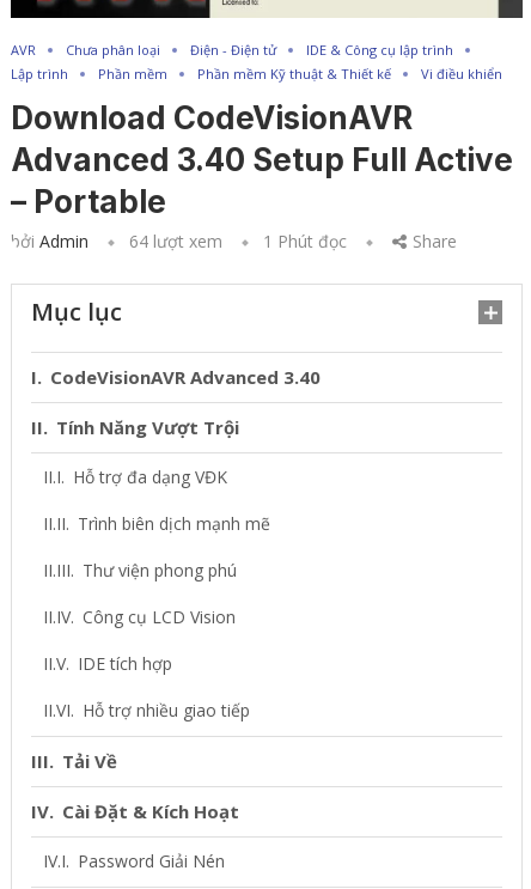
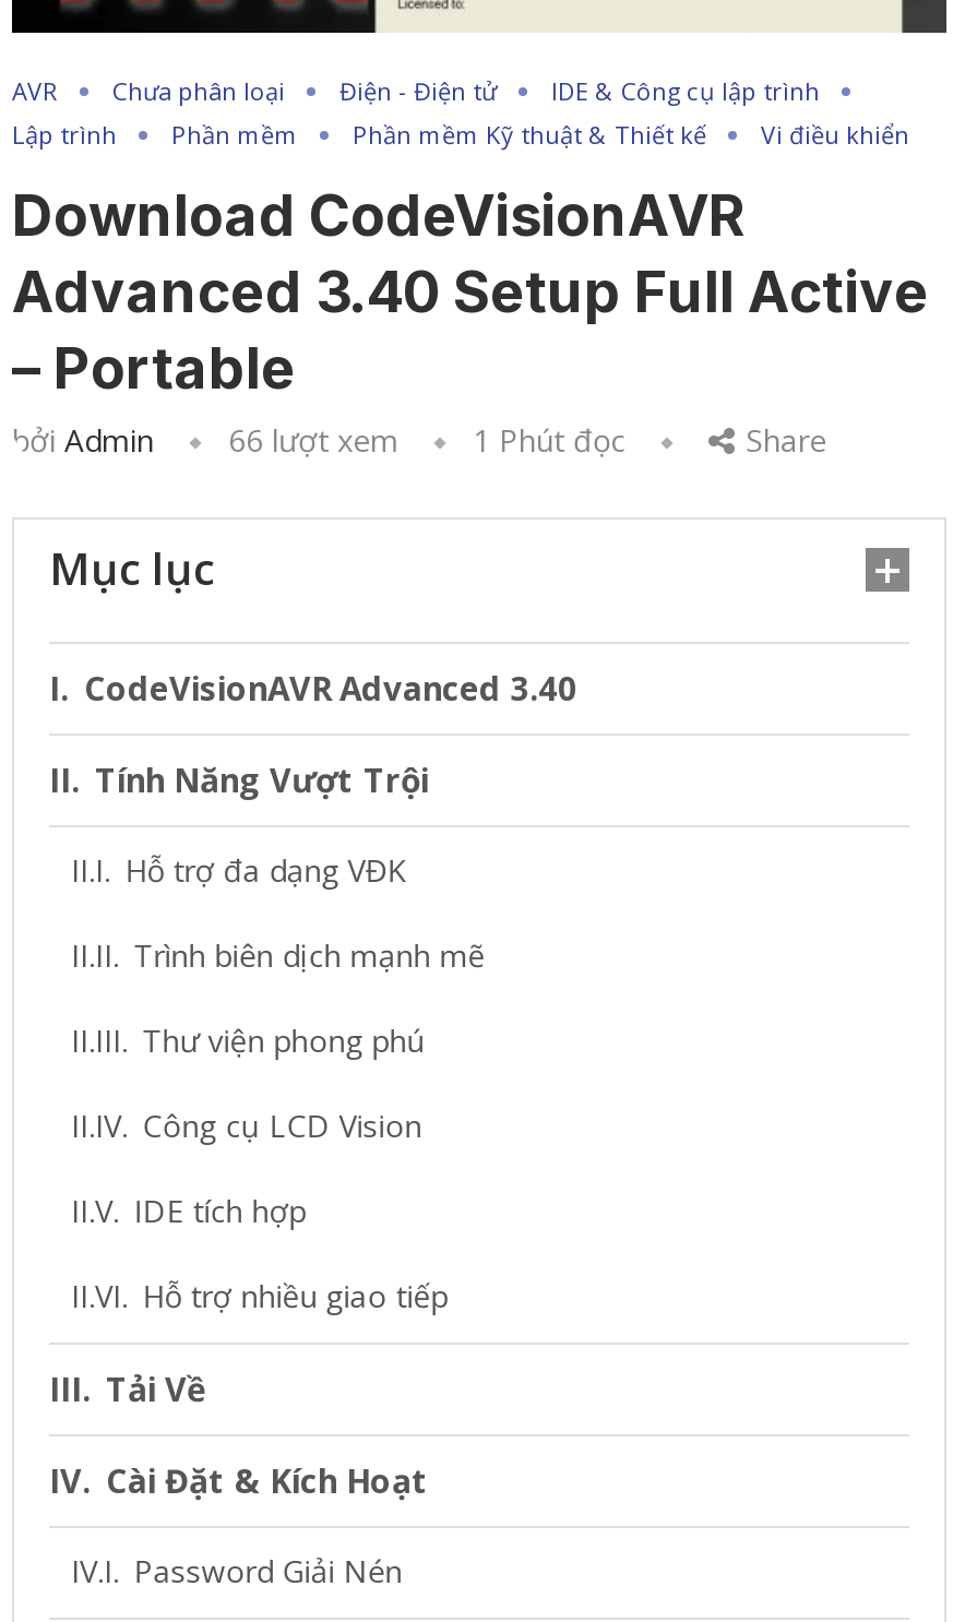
- bởi Admin 64 lượt xem 1 Phút đọc
+ bởi Admin 66 lượt xem 1 Phút đọc
